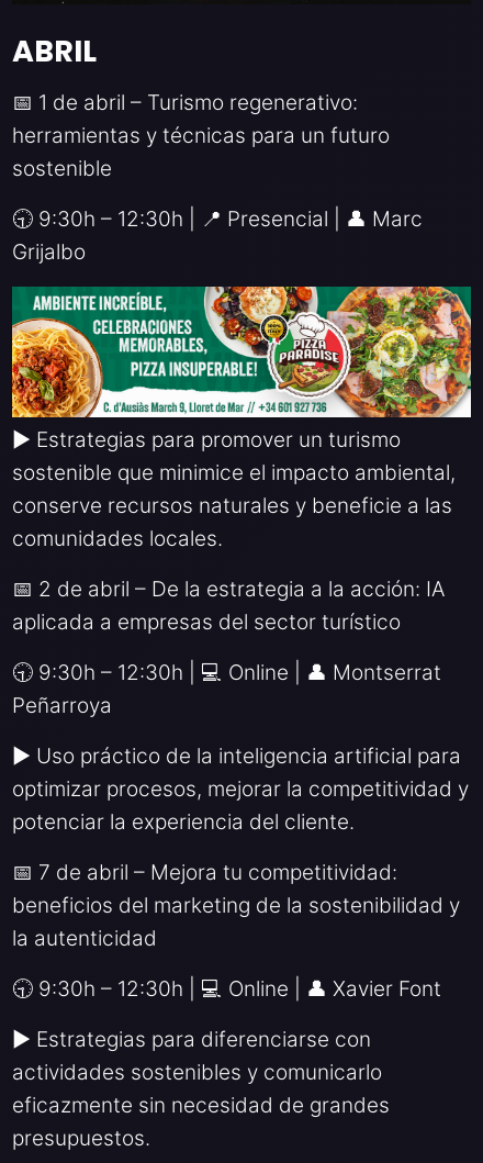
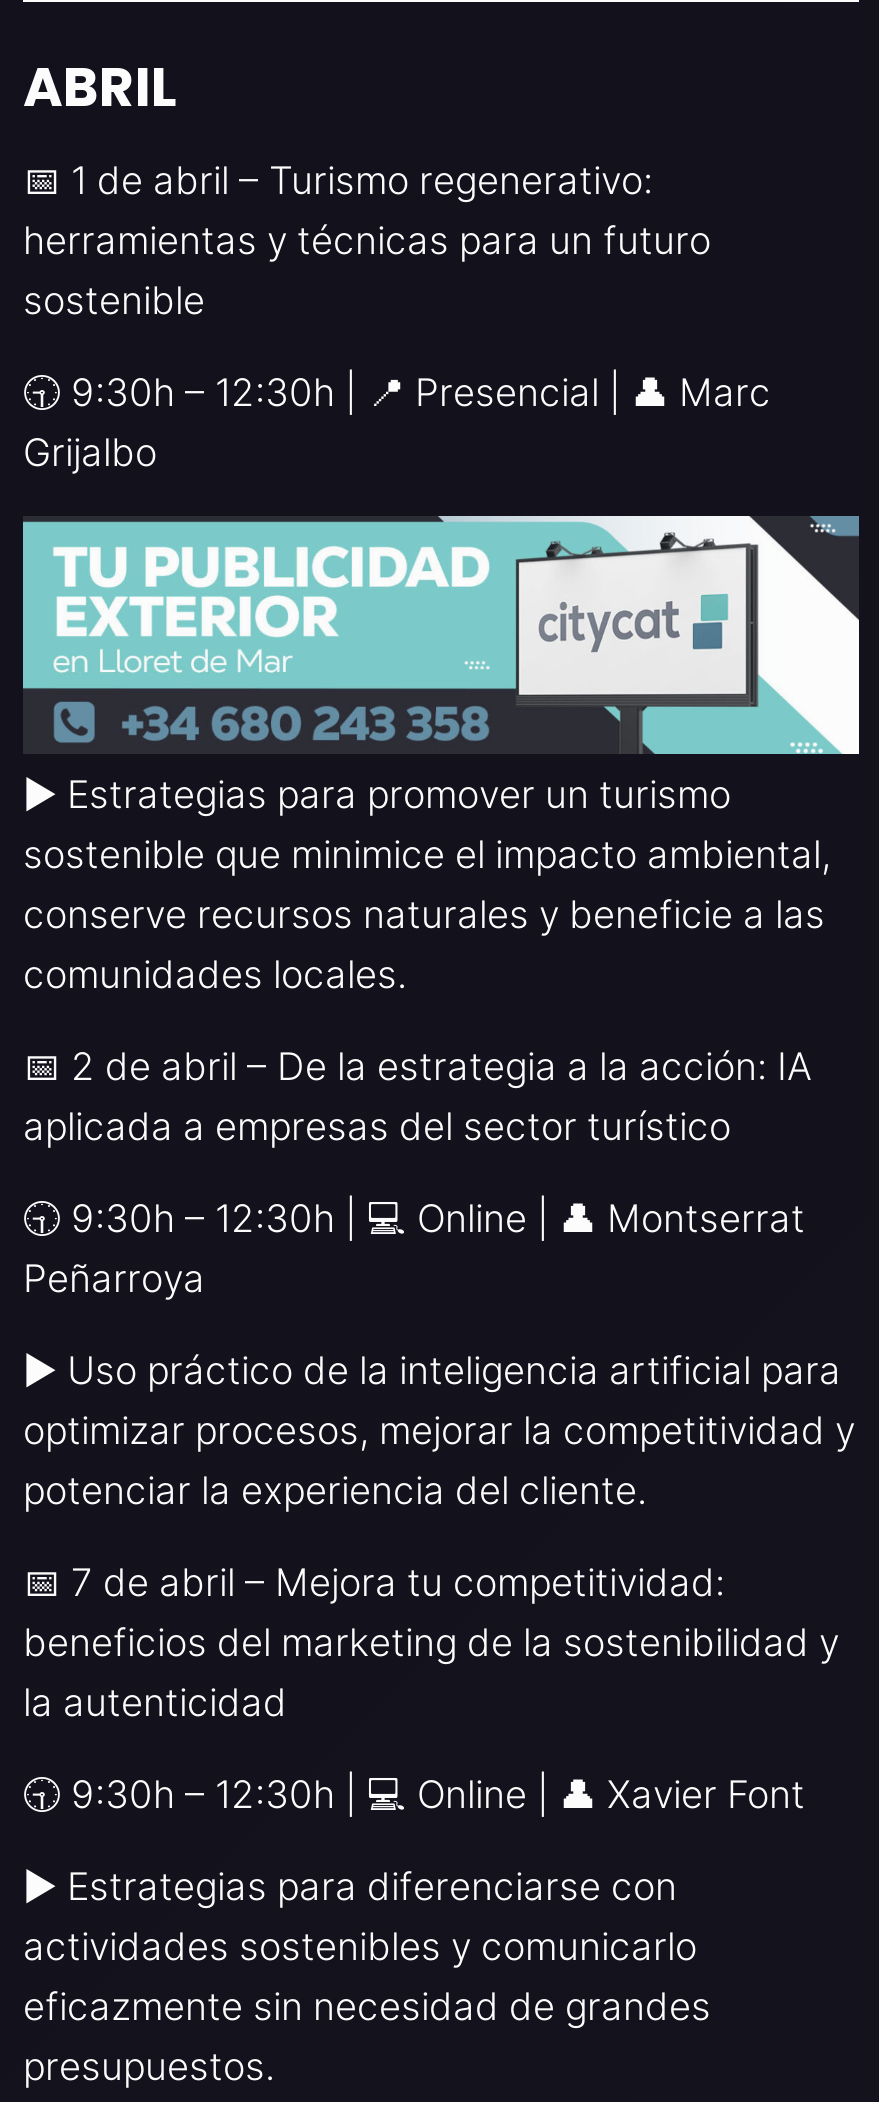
- [image]
+ [image]
